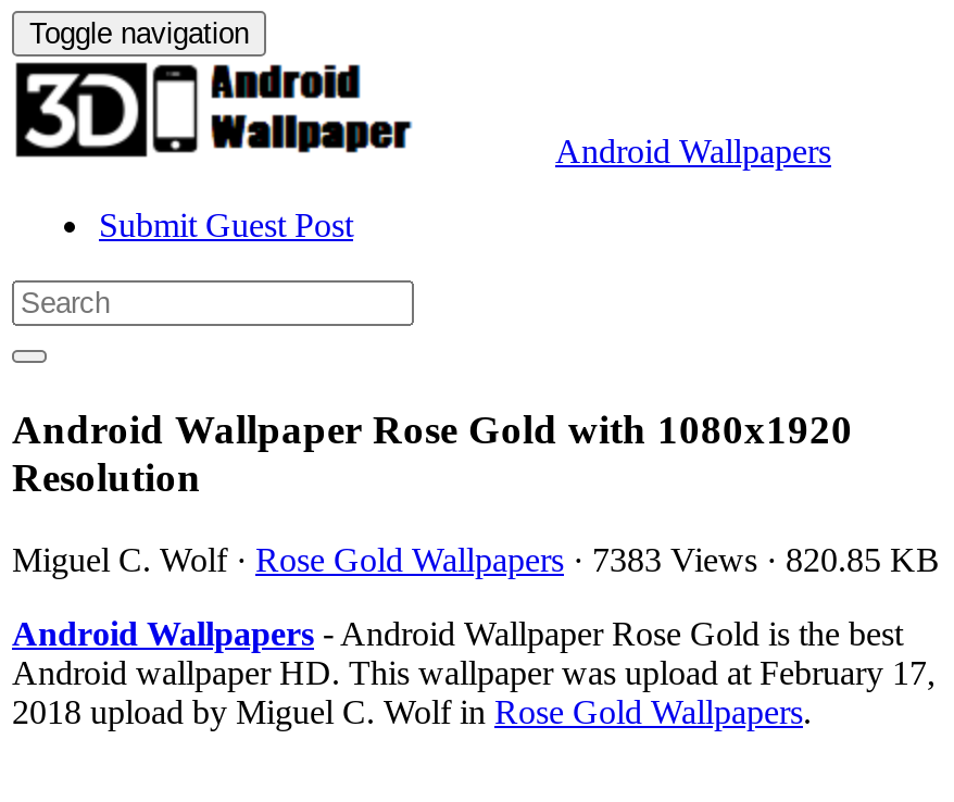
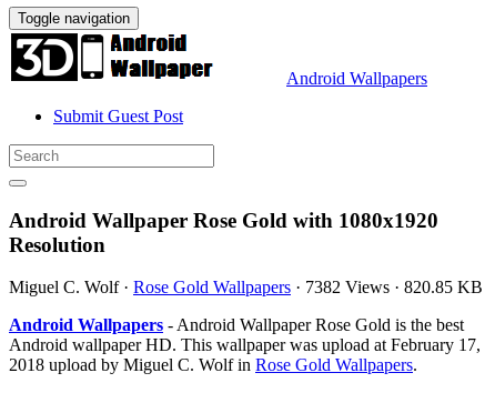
- Miguel C. Wolf · Rose Gold Wallpapers · 7383 Views · 820.85 KB
+ Miguel C. Wolf · Rose Gold Wallpapers · 7382 Views · 820.85 KB
